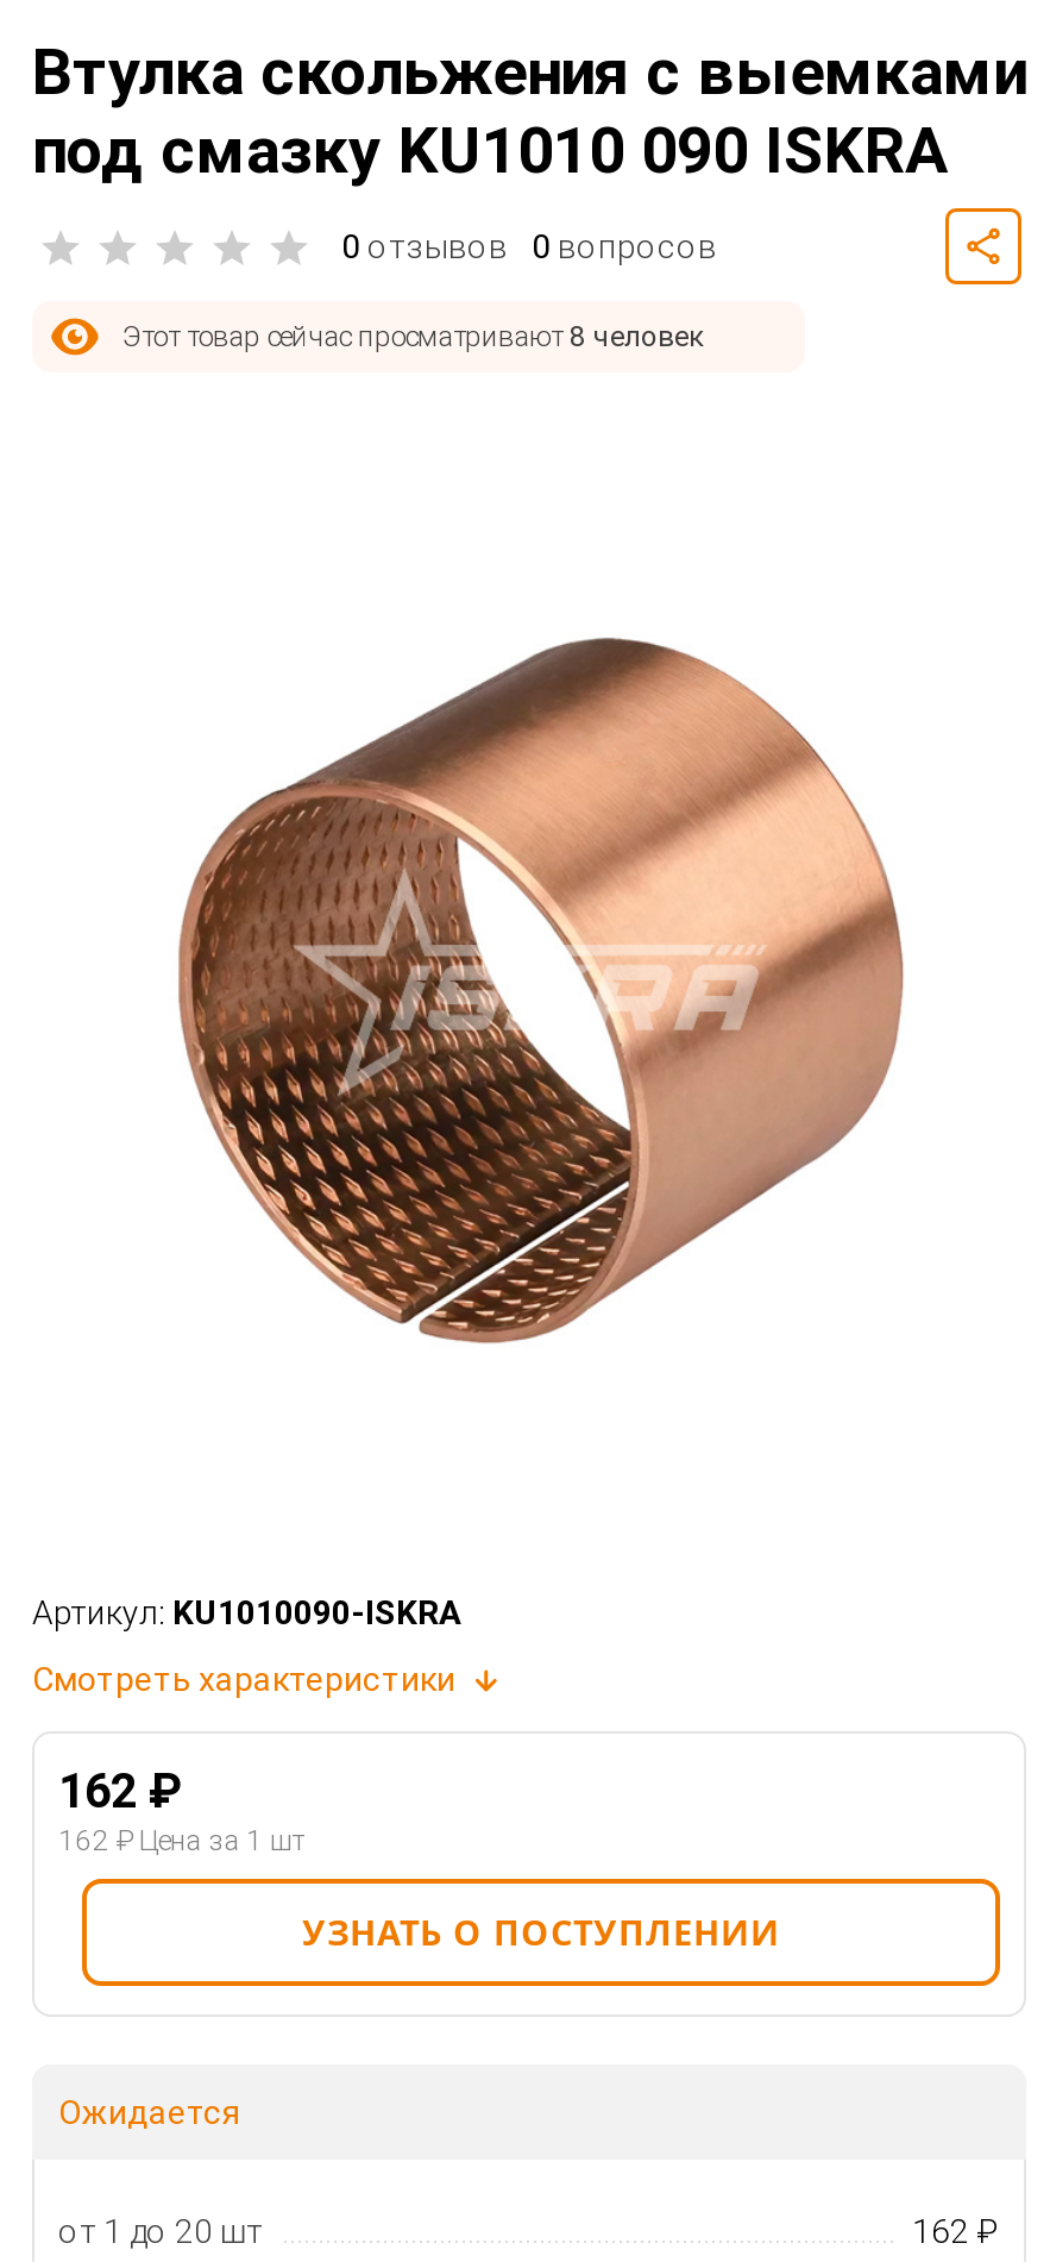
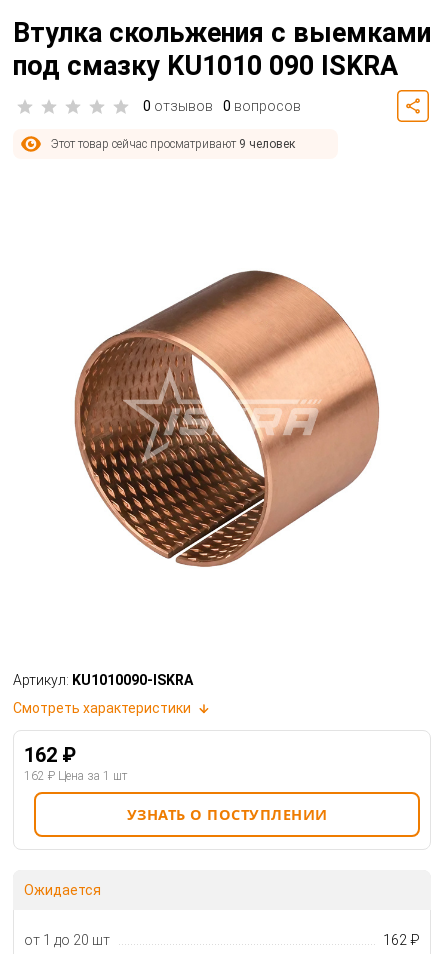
- Этот товар сейчас просматривают 8 человек
+ Этот товар сейчас просматривают 9 человек
